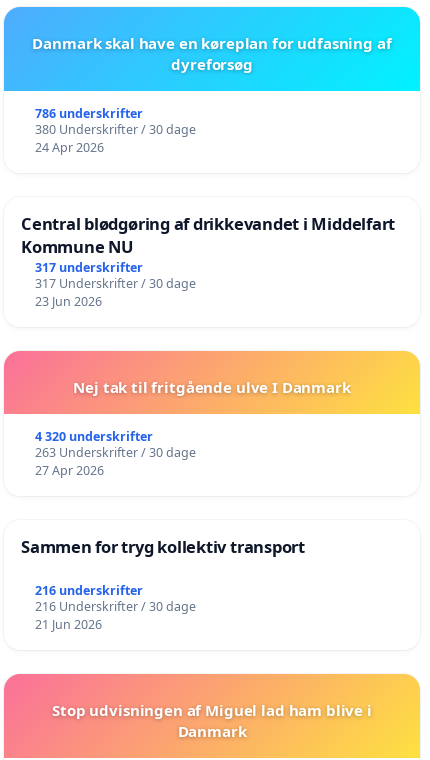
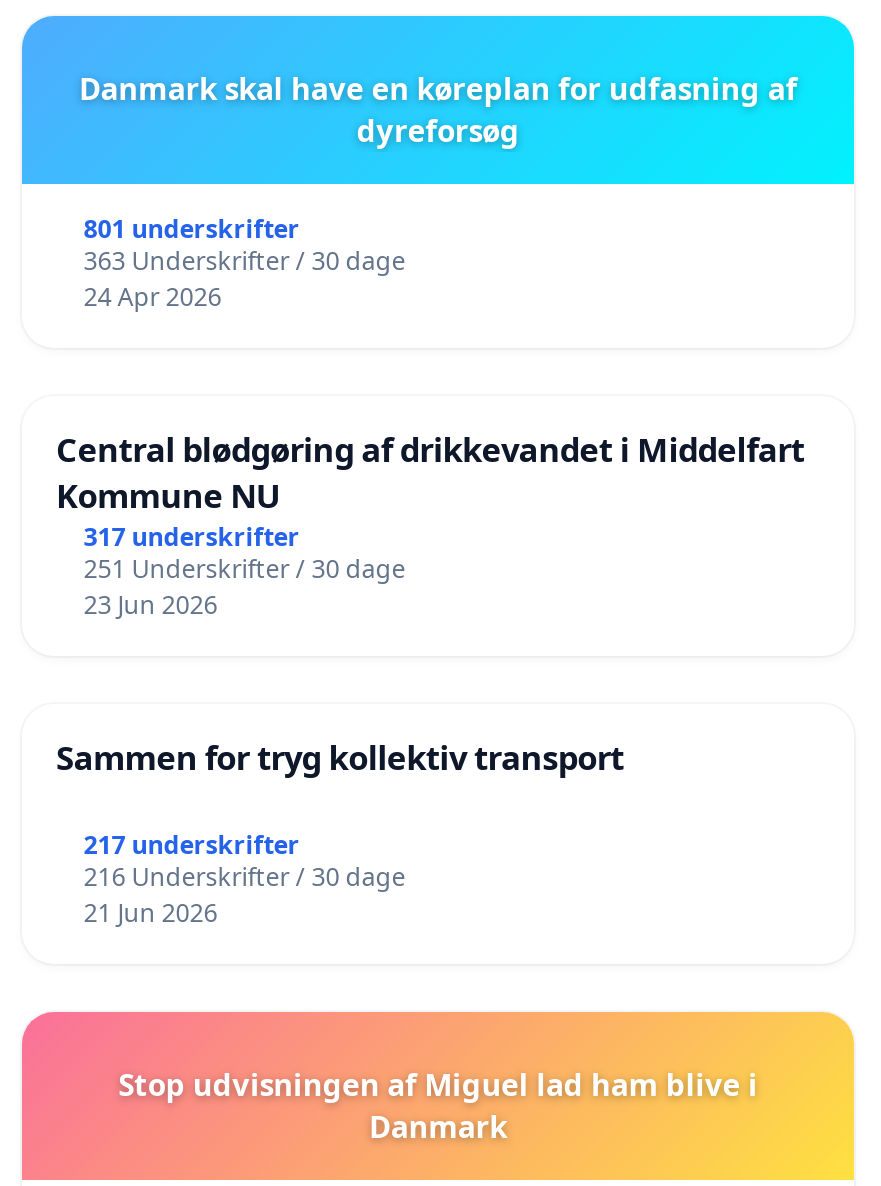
- 786 underskrifter
+ 801 underskrifter

- 380 Underskrifter / 30 dage
+ 363 Underskrifter / 30 dage

- 317 Underskrifter / 30 dage
+ 251 Underskrifter / 30 dage

- Nej tak til fritgående ulve I Danmark
- 4 320 underskrifter
- 263 Underskrifter / 30 dage
- 27 Apr 2026

- 216 underskrifter
+ 217 underskrifter
